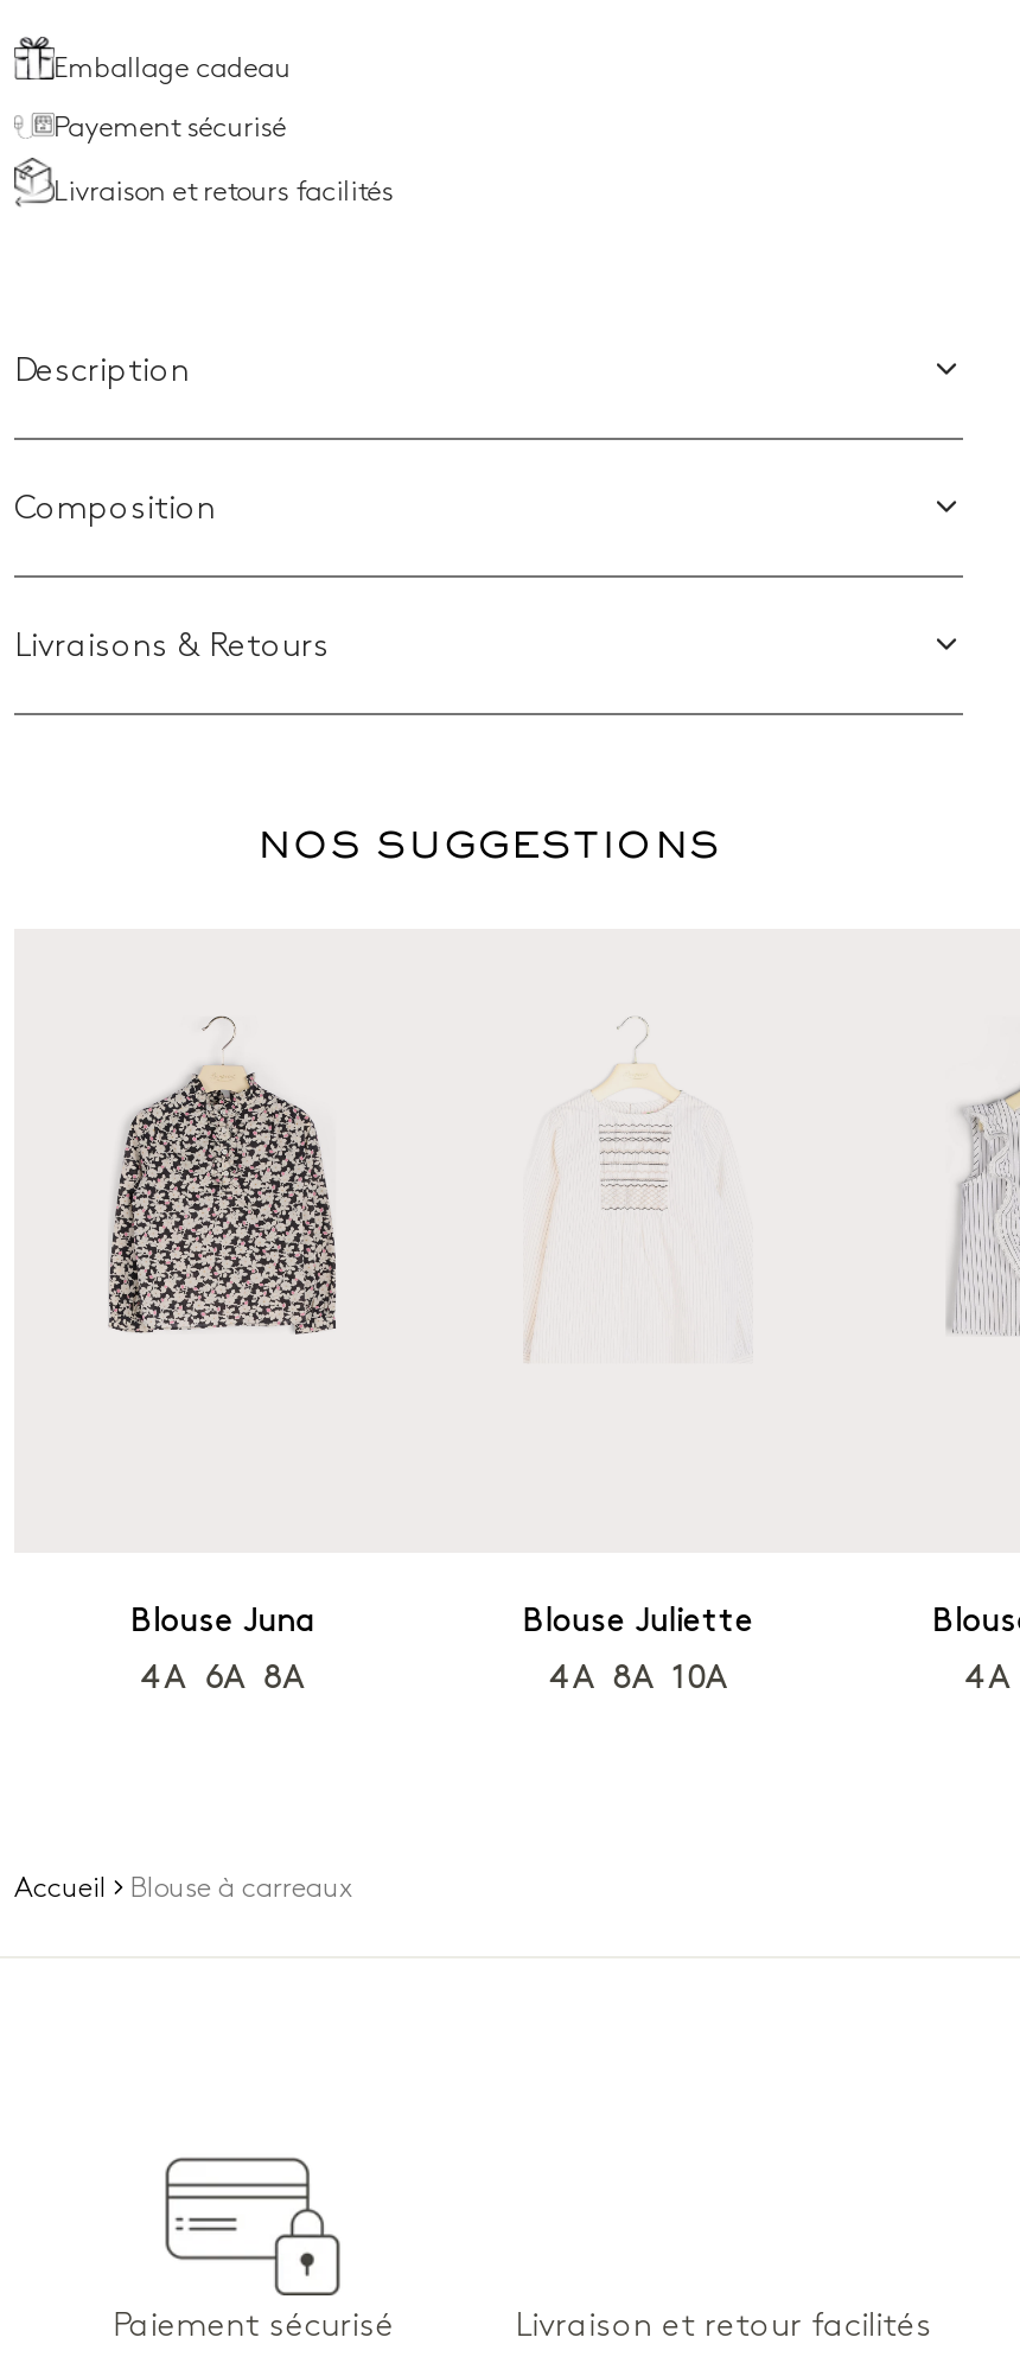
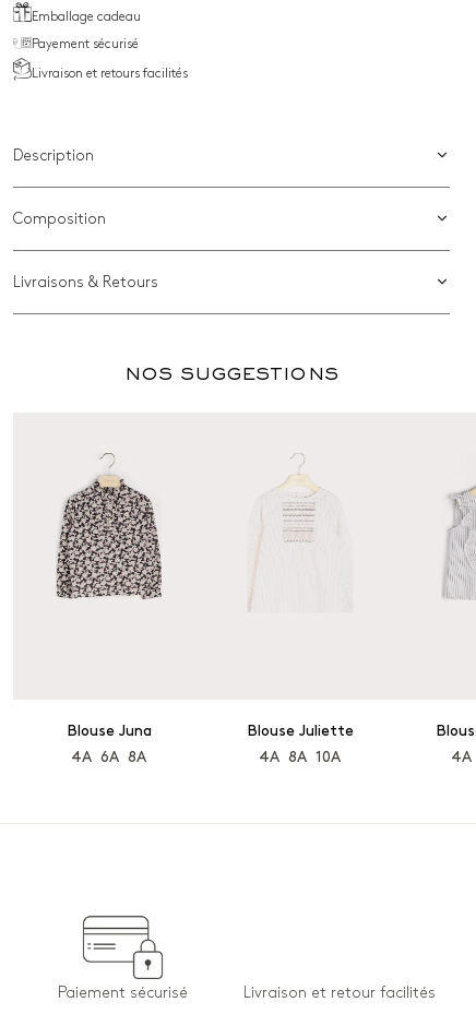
- Accueil
- Blouse à carreaux
